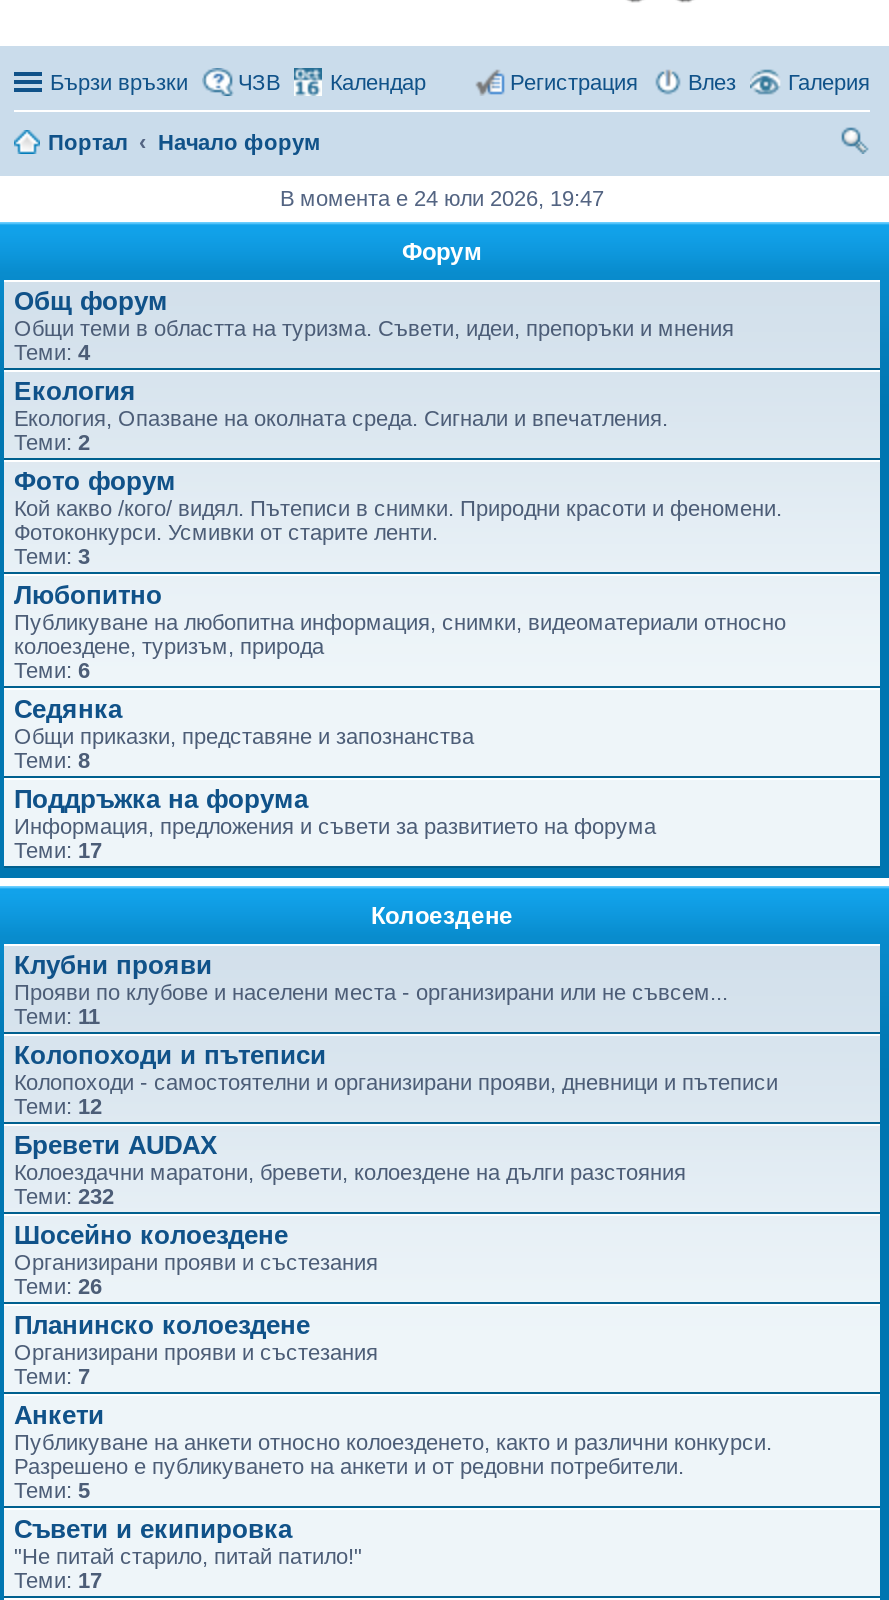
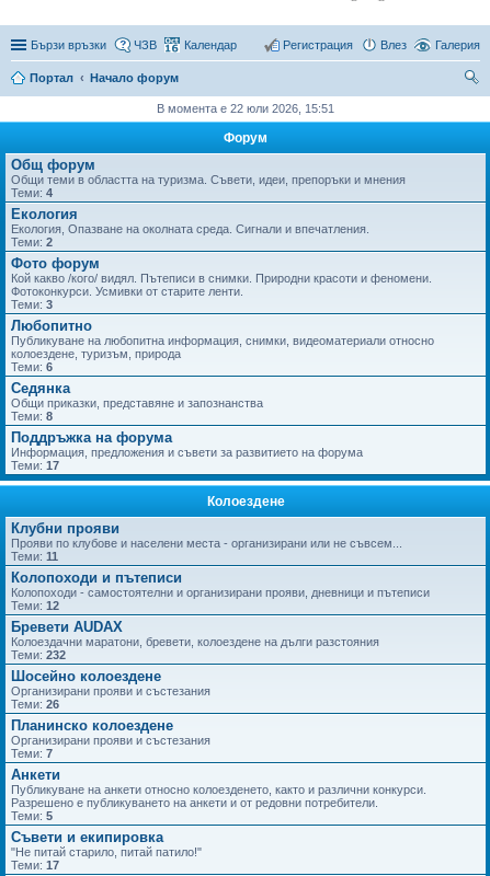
- В момента е 24 юли 2026, 19:47
+ В момента е 22 юли 2026, 15:51
